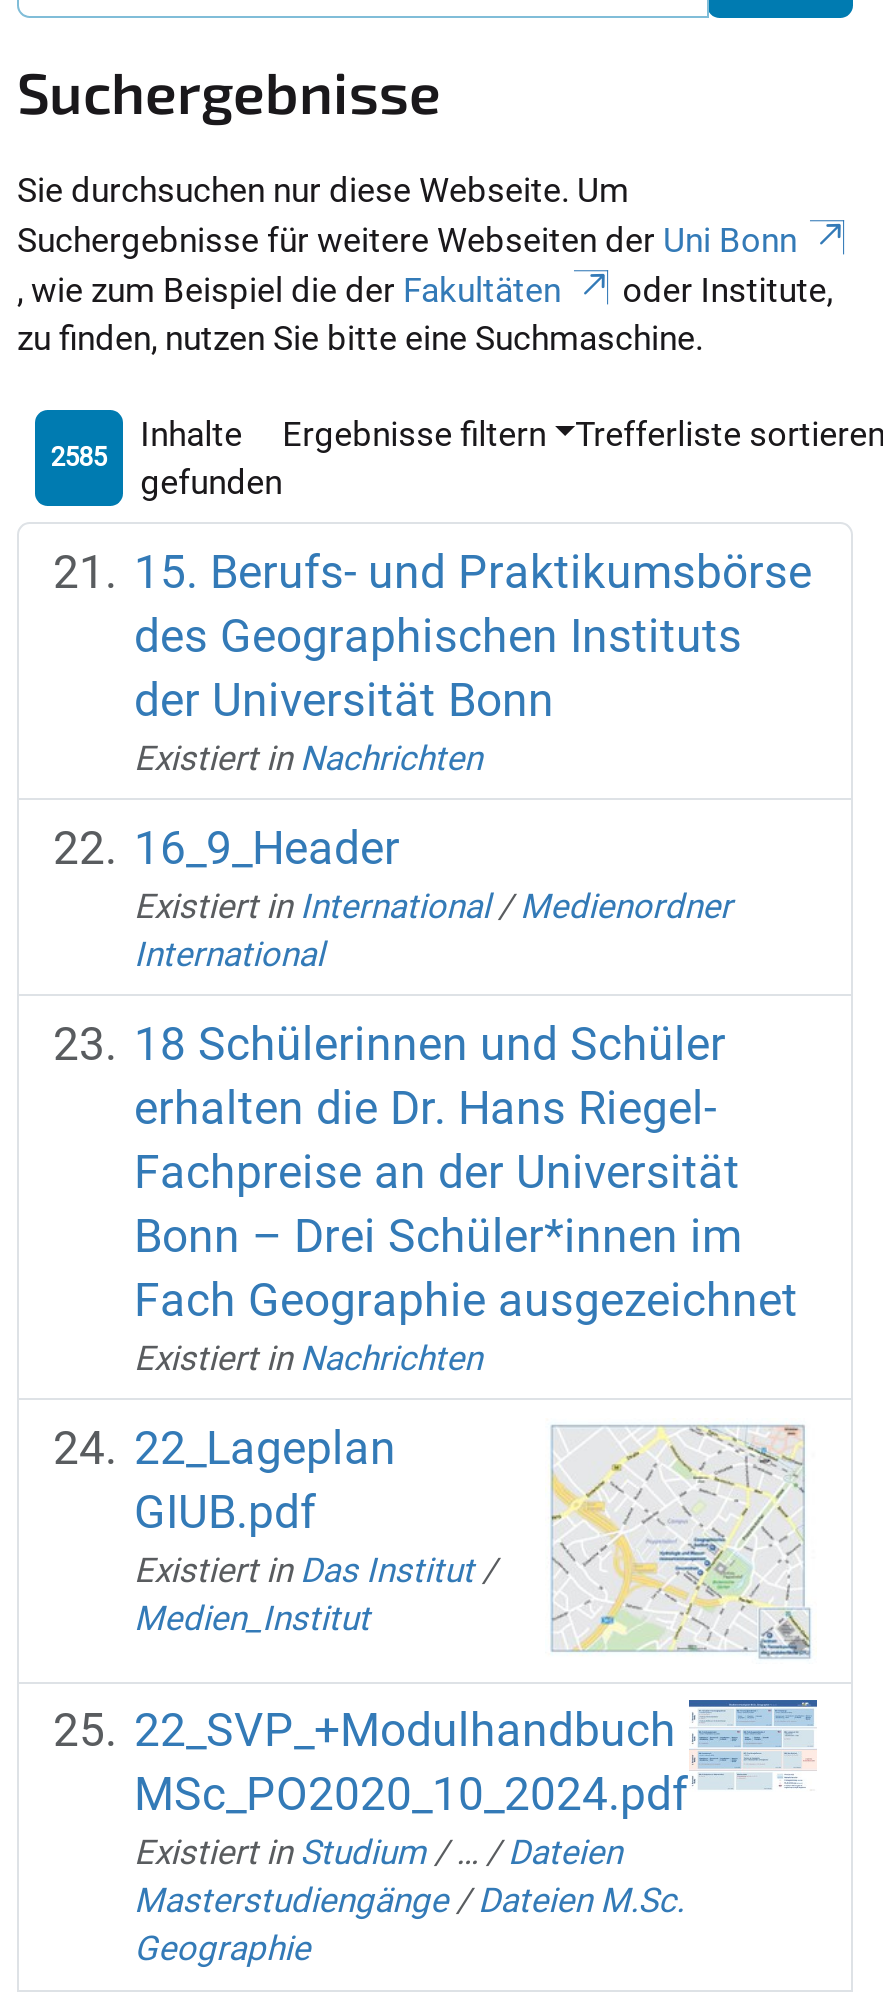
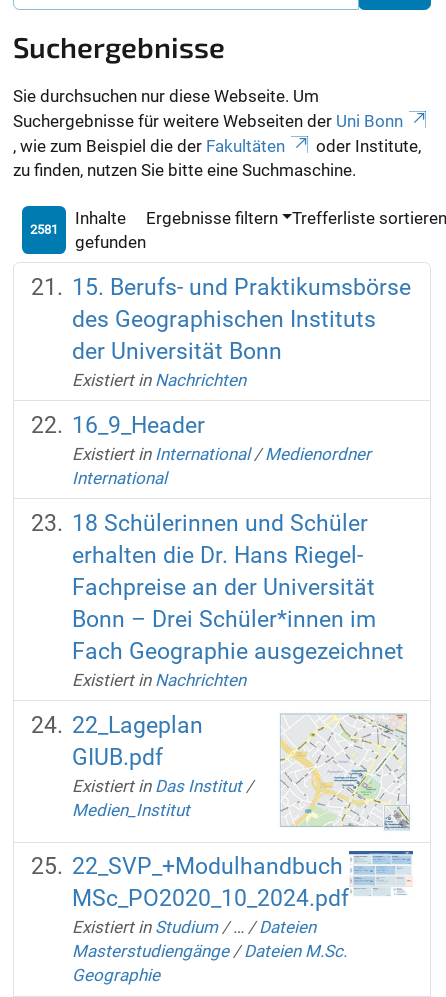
- 2585
+ 2581
